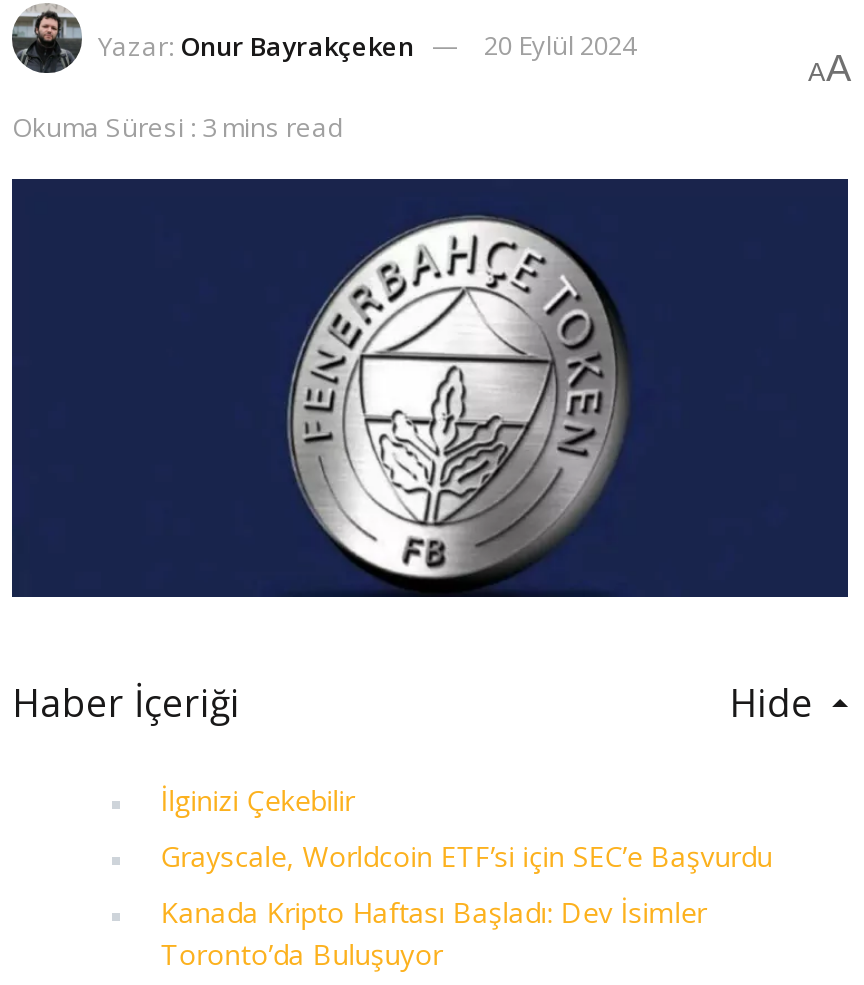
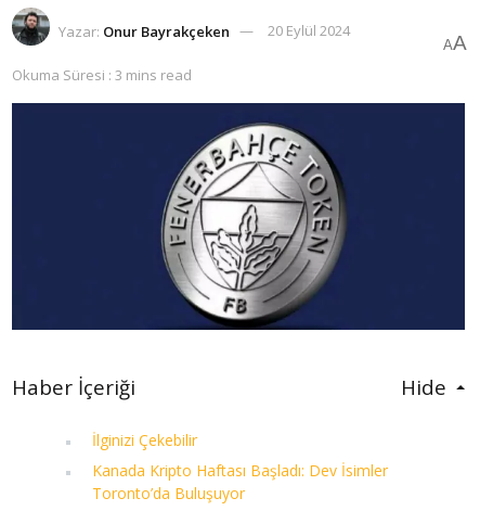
- Grayscale, Worldcoin ETF’si için SEC’e Başvurdu
